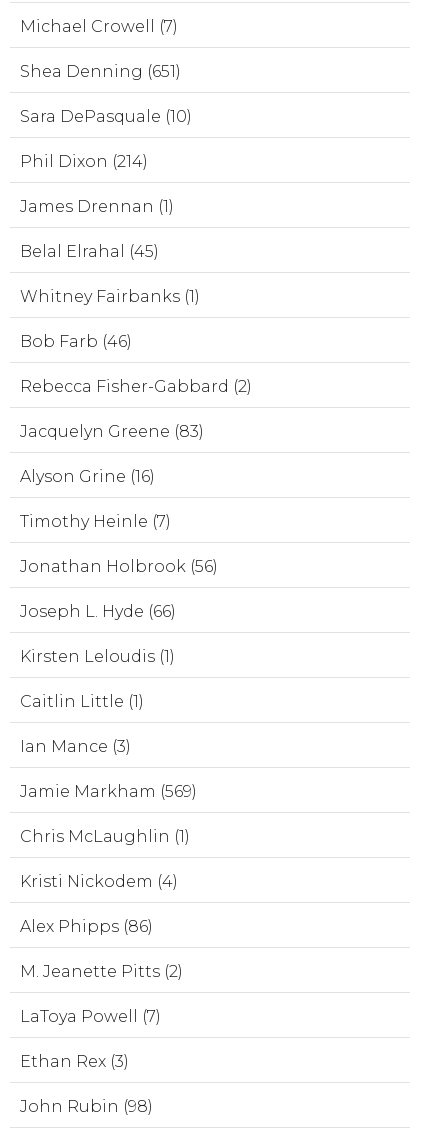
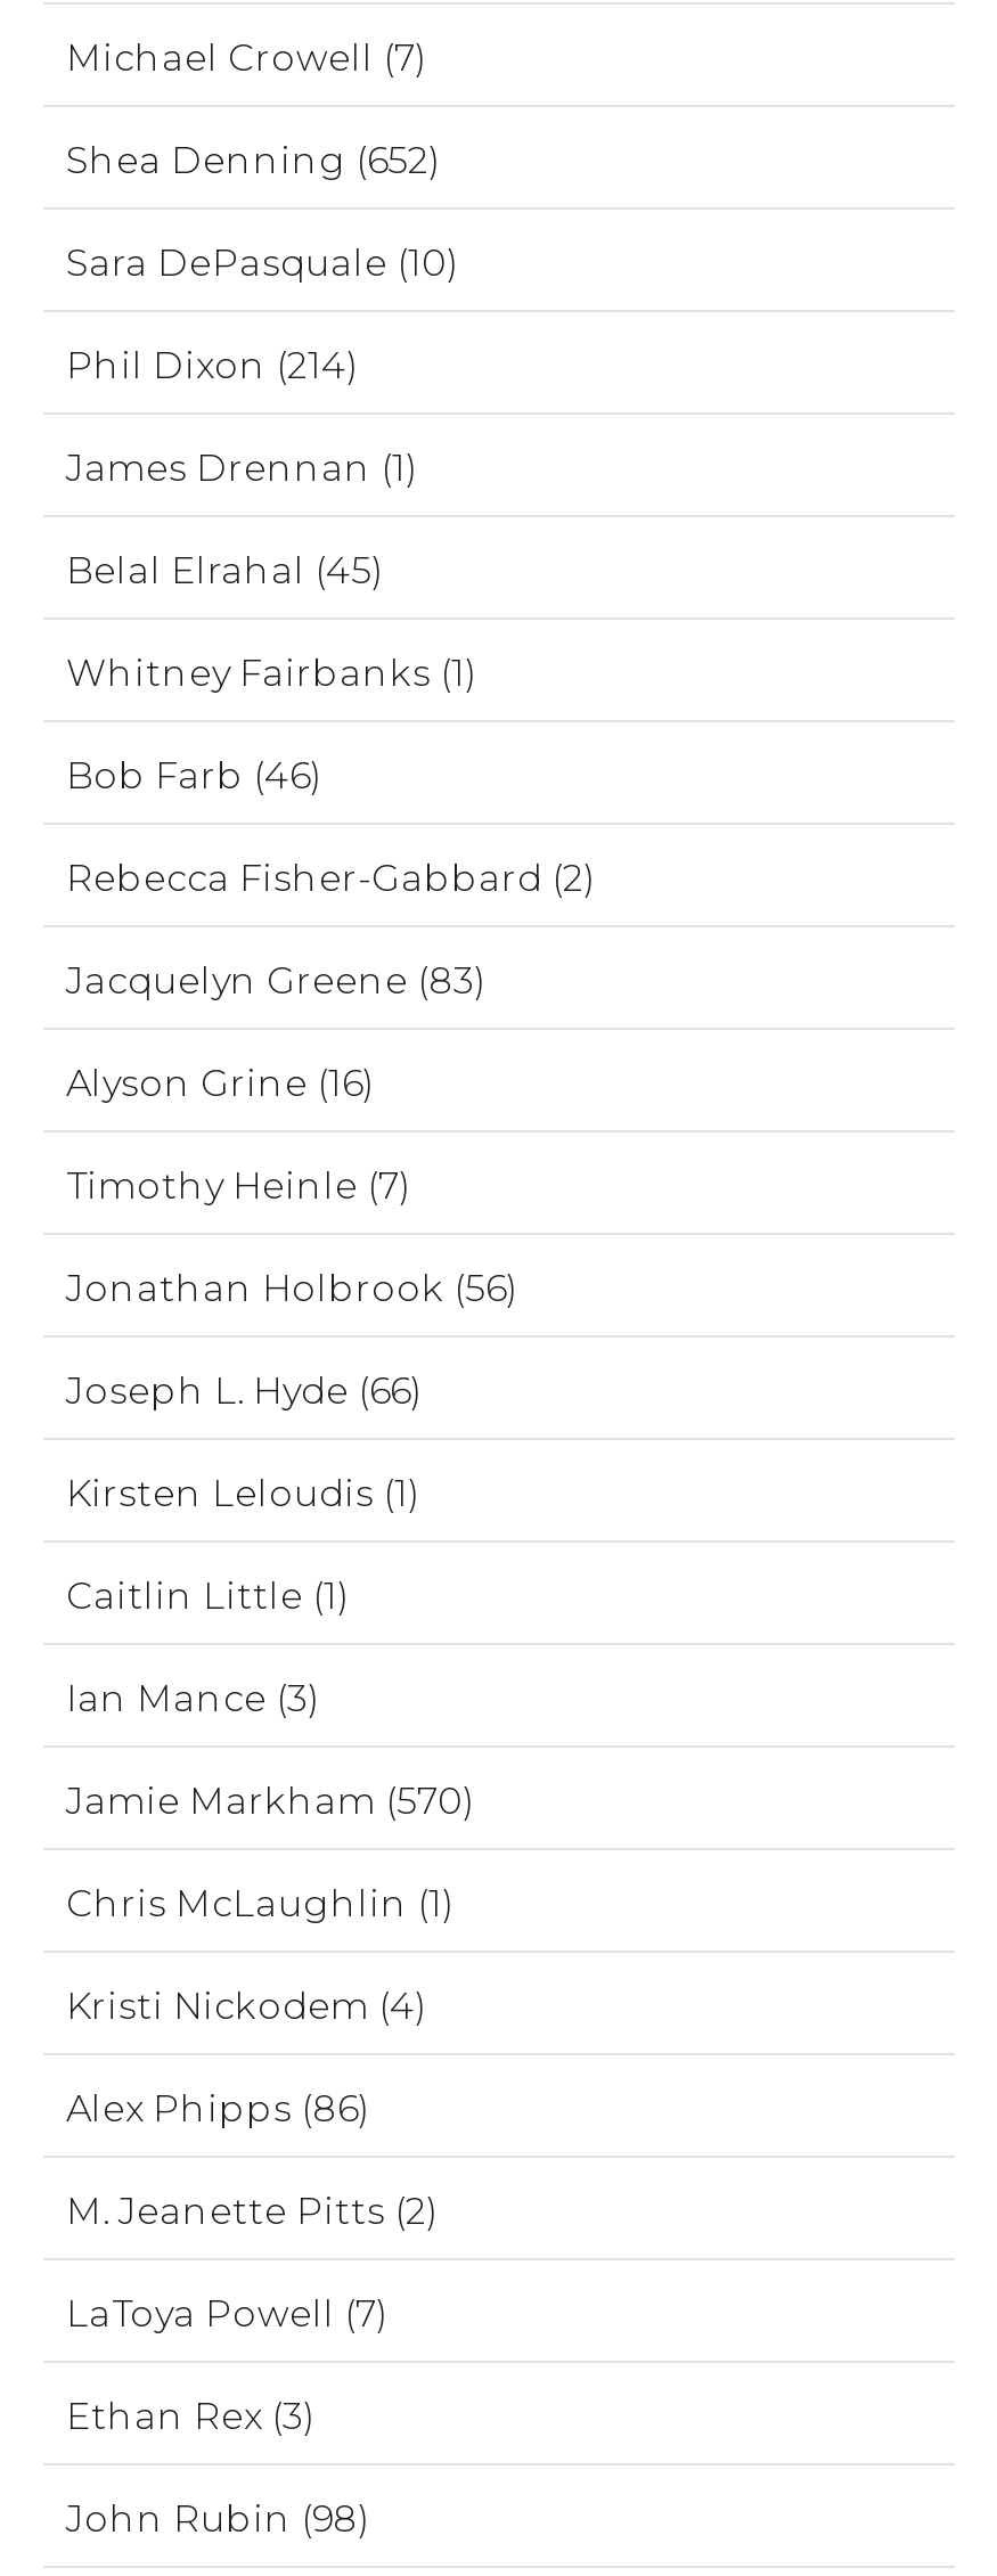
- Shea Denning (651)
+ Shea Denning (652)

- Jamie Markham (569)
+ Jamie Markham (570)
